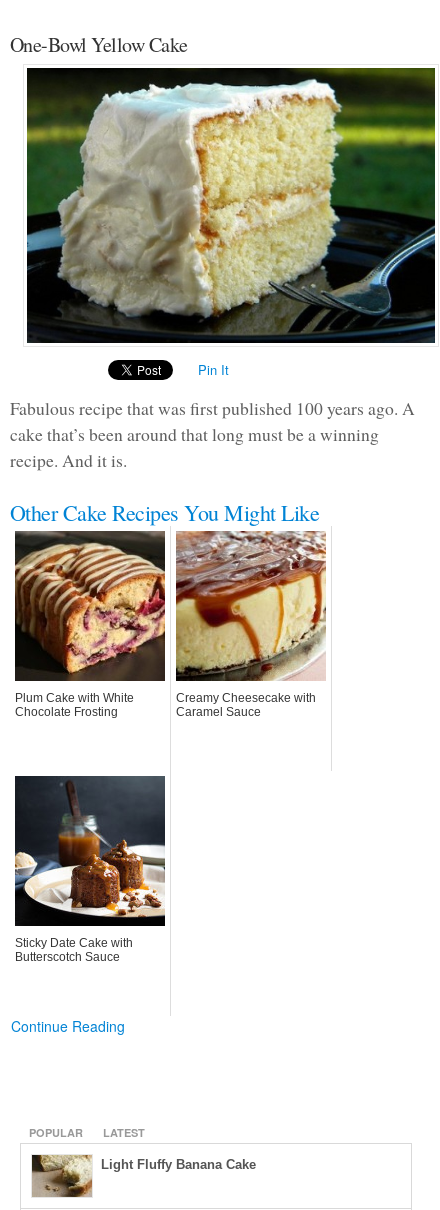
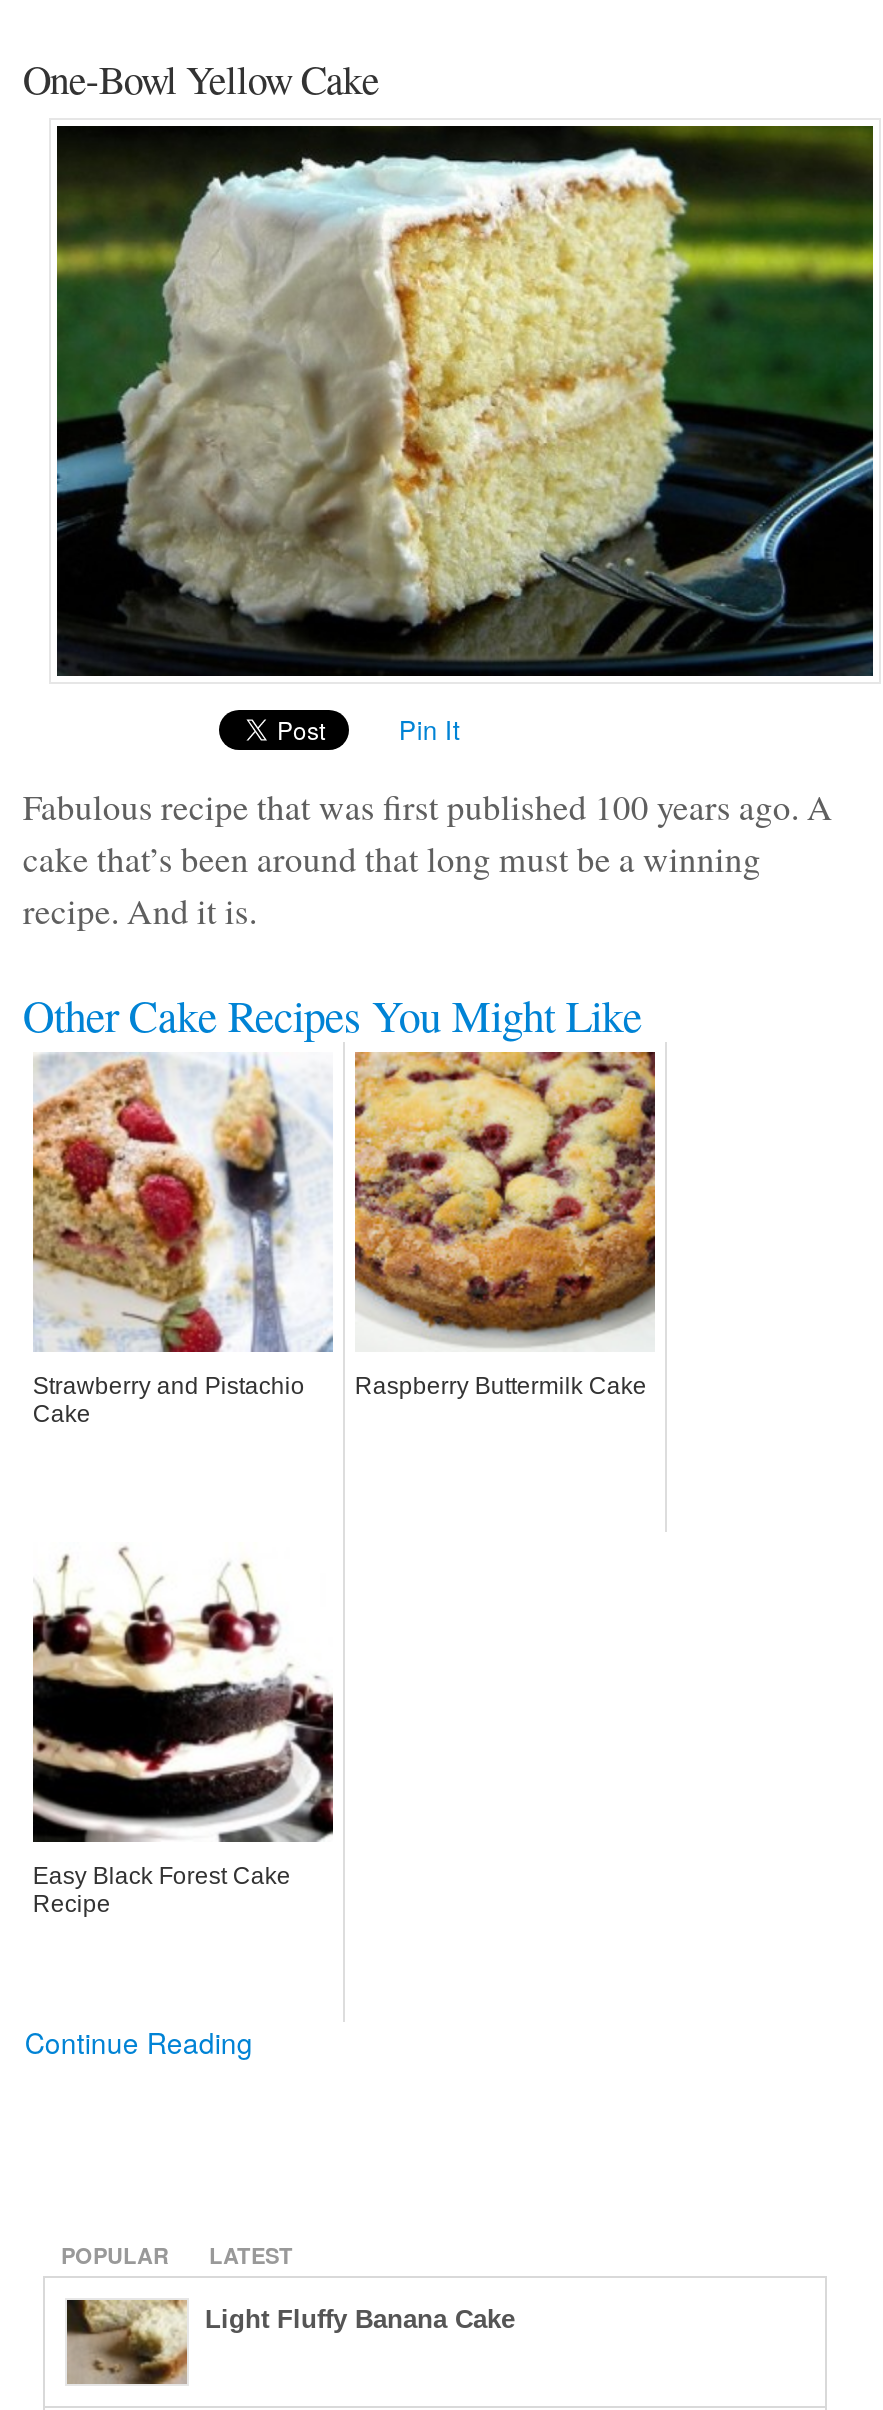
- [image]
- Plum Cake with White
- Chocolate Frosting
+ [image]
+ Strawberry and Pistachio
+ Cake

- [image]
- Creamy Cheesecake with
- Caramel Sauce
+ [image]
+ Raspberry Buttermilk Cake

- [image]
- Sticky Date Cake with
- Butterscotch Sauce
+ [image]
+ Easy Black Forest Cake
+ Recipe
